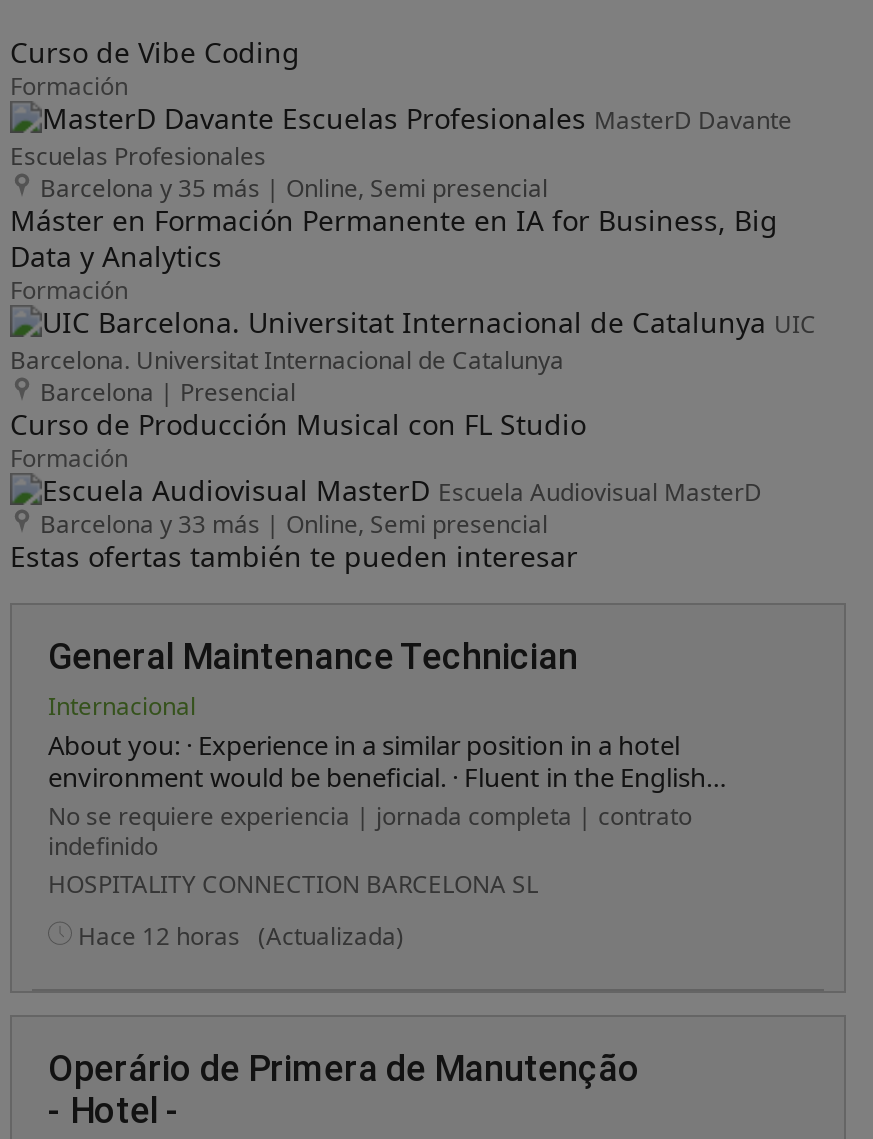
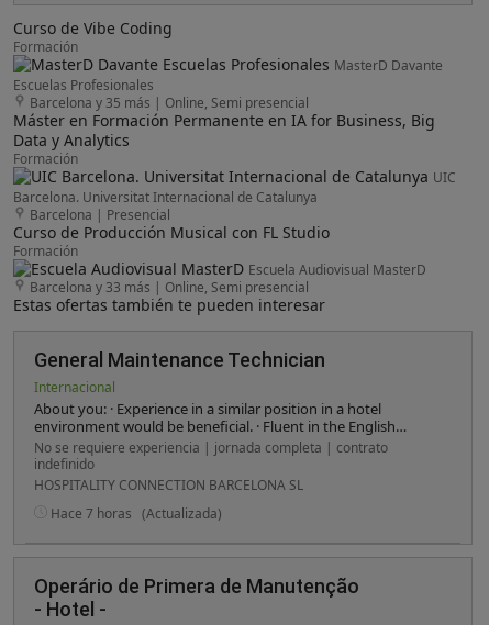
- Hace 12 horas (Actualizada)
+ Hace 7 horas (Actualizada)
